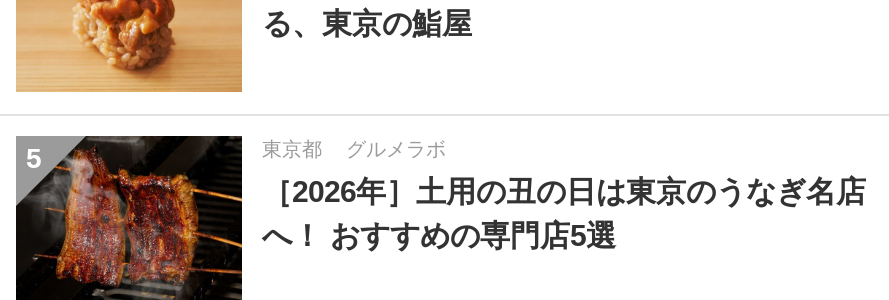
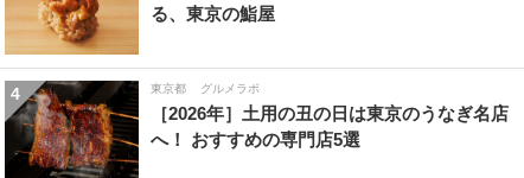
- 5
+ 4
